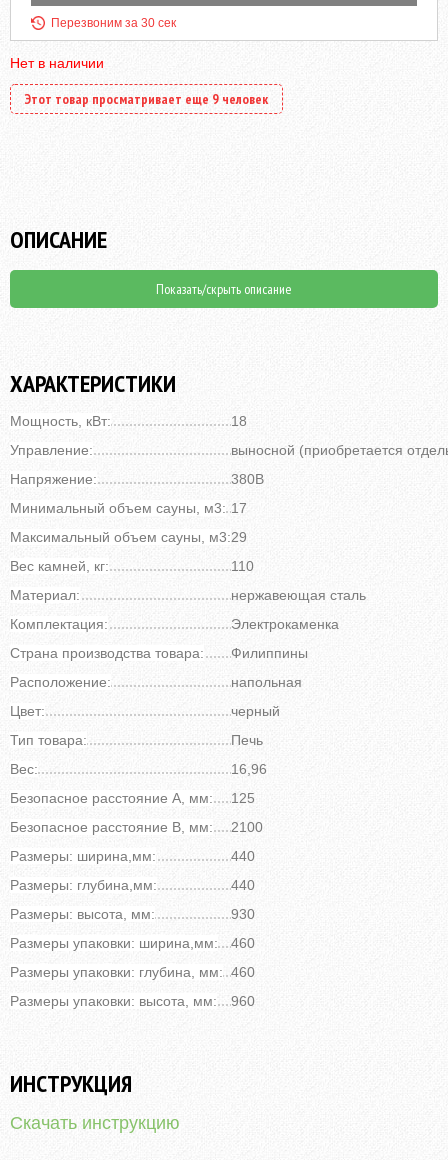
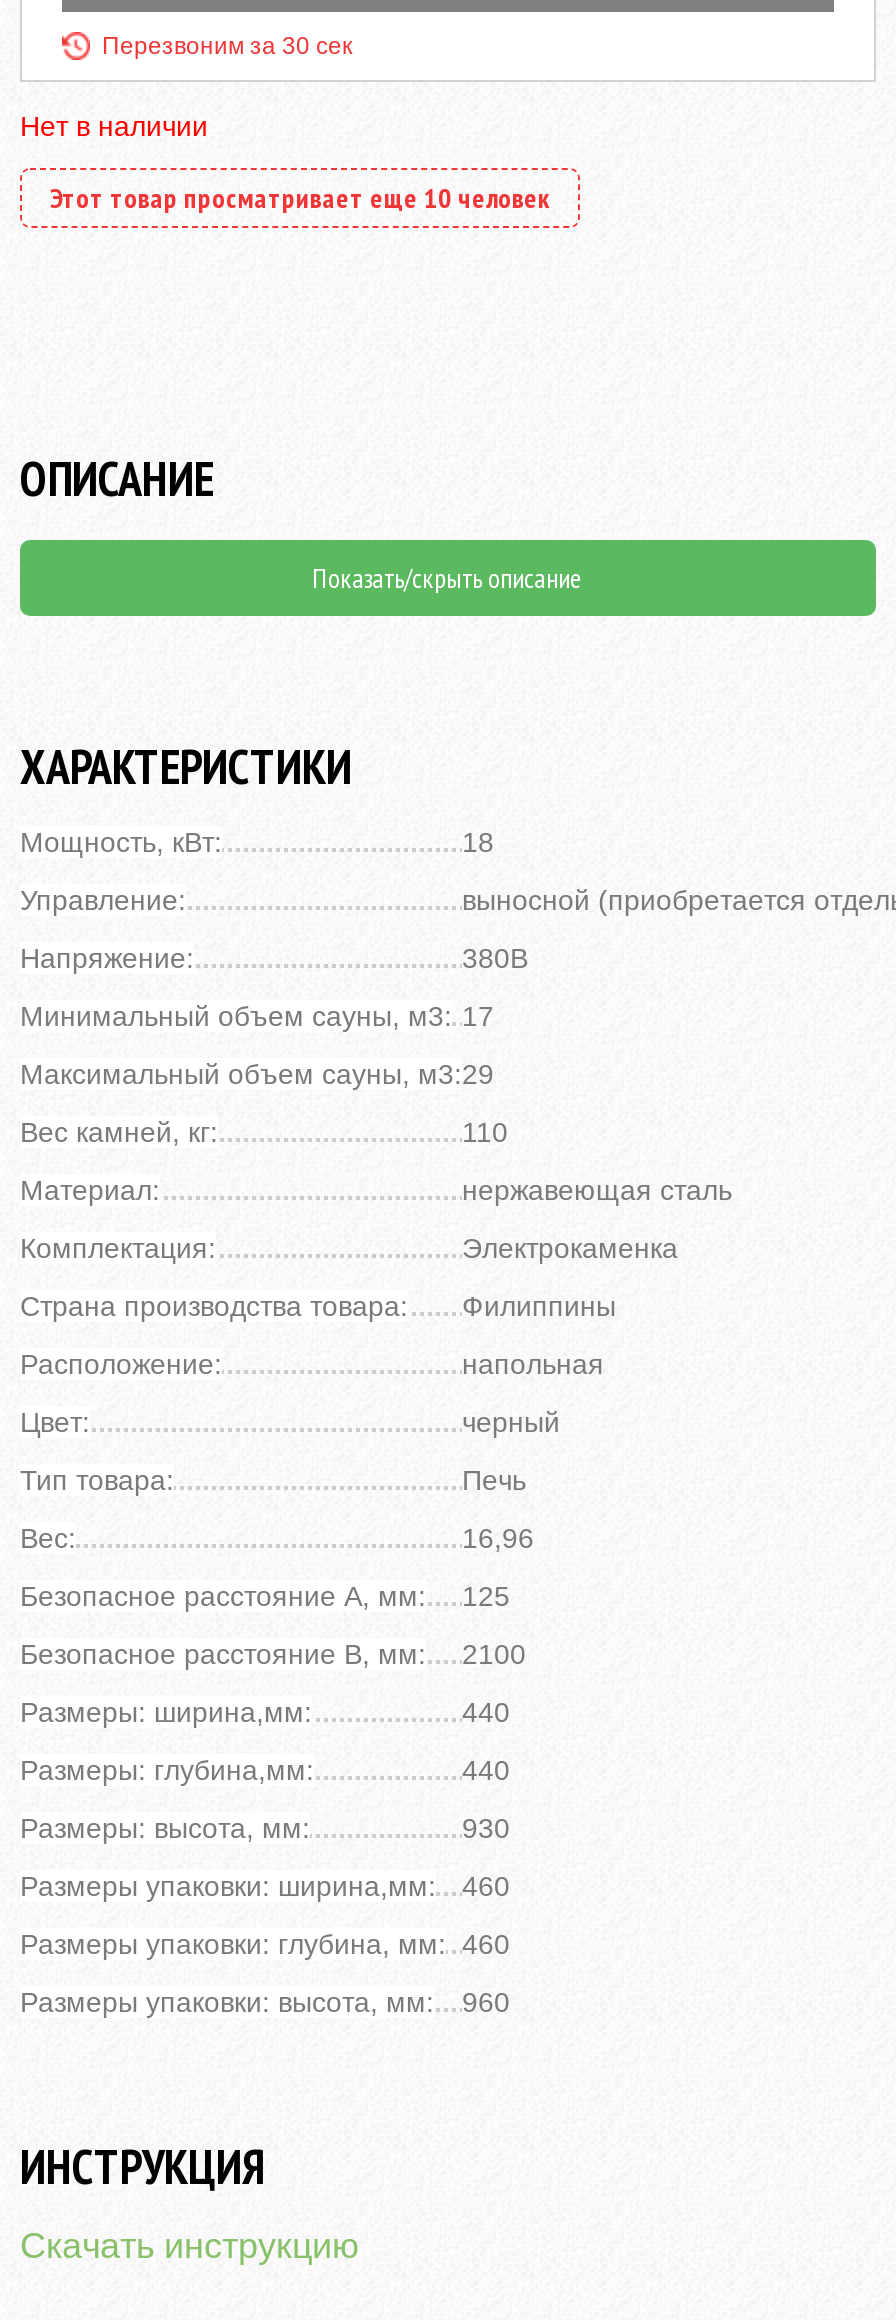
- Этот товар просматривает еще 9 человек
+ Этот товар просматривает еще 10 человек
